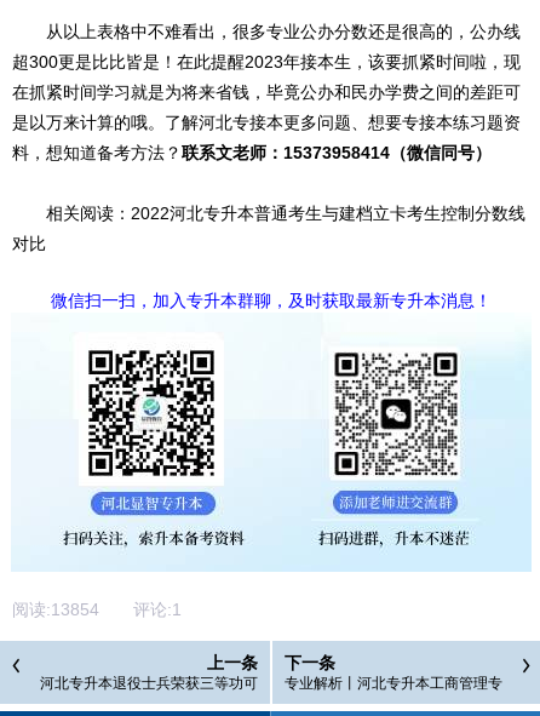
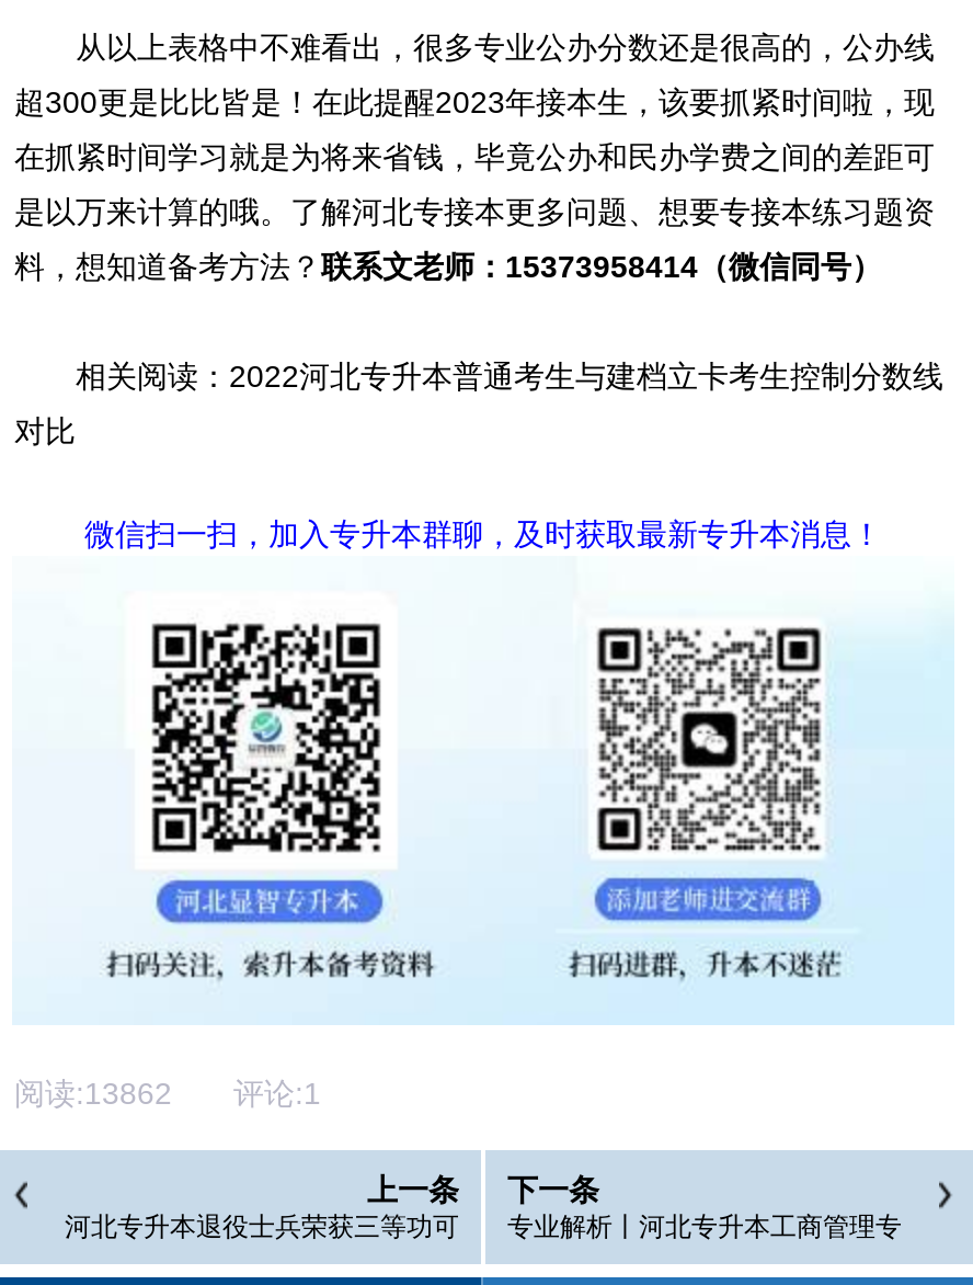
- 阅读:13854评论:1
+ 阅读:13862评论:1
